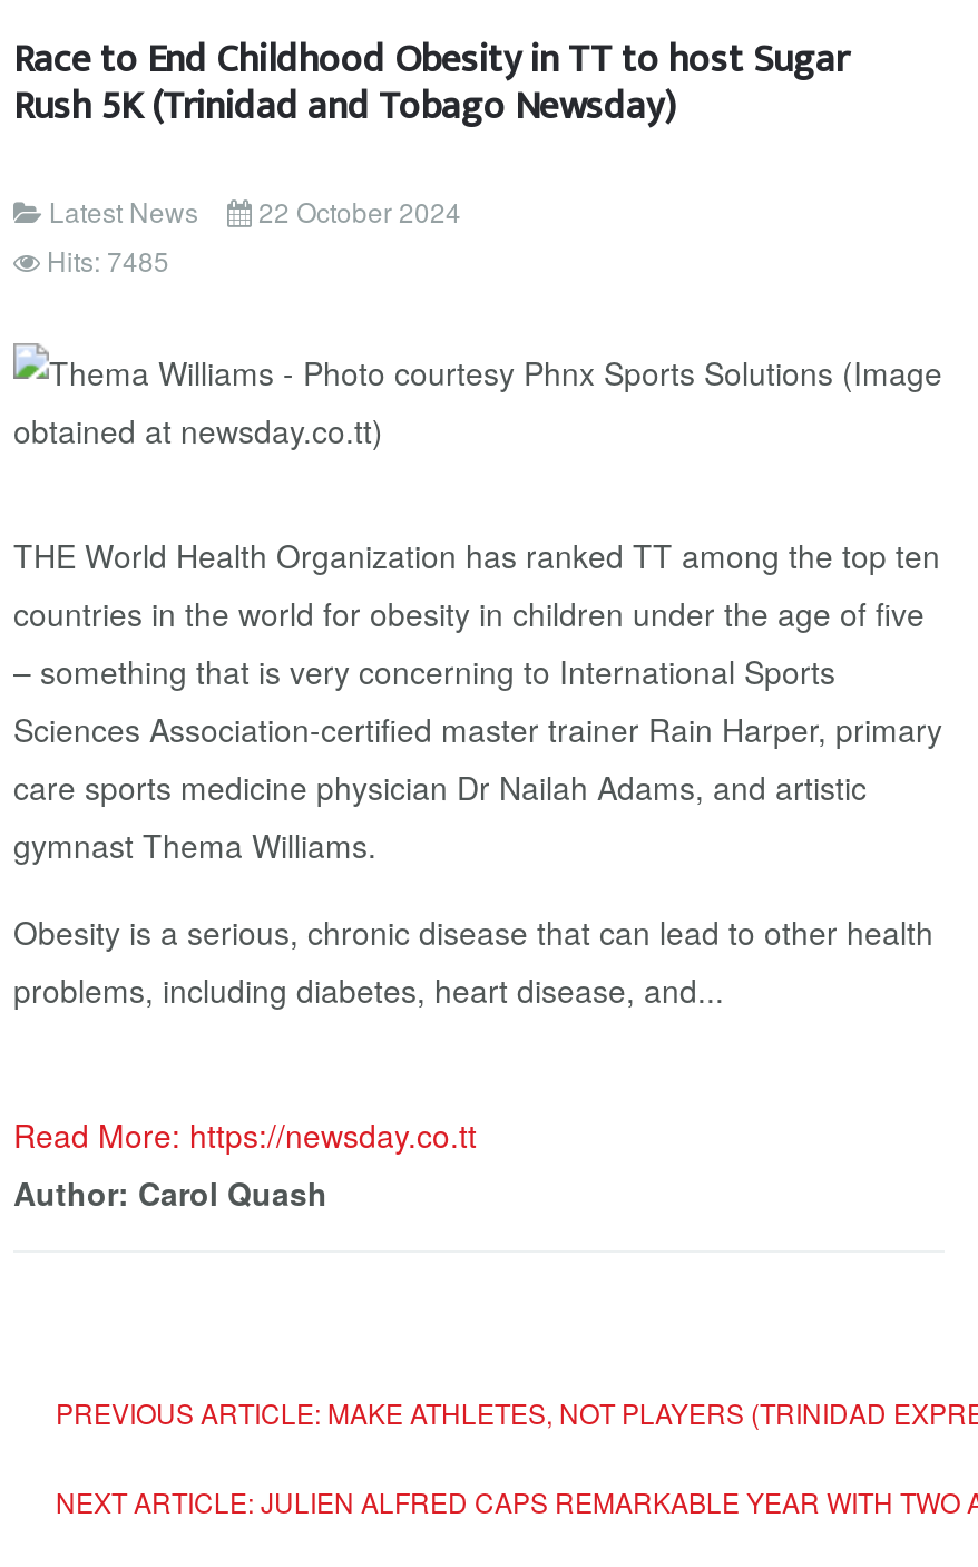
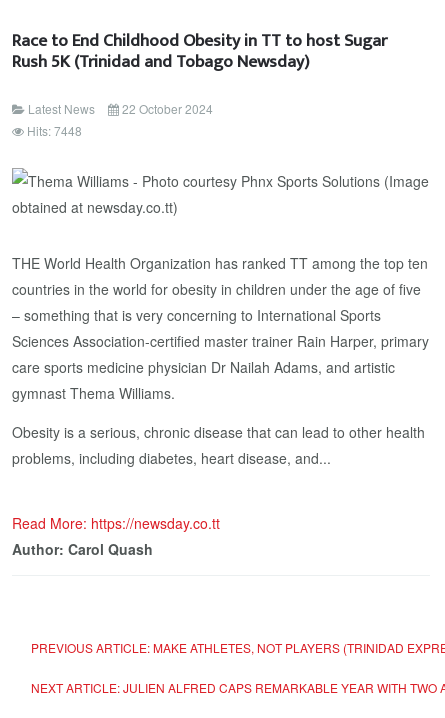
- Hits: 7485
+ Hits: 7448
